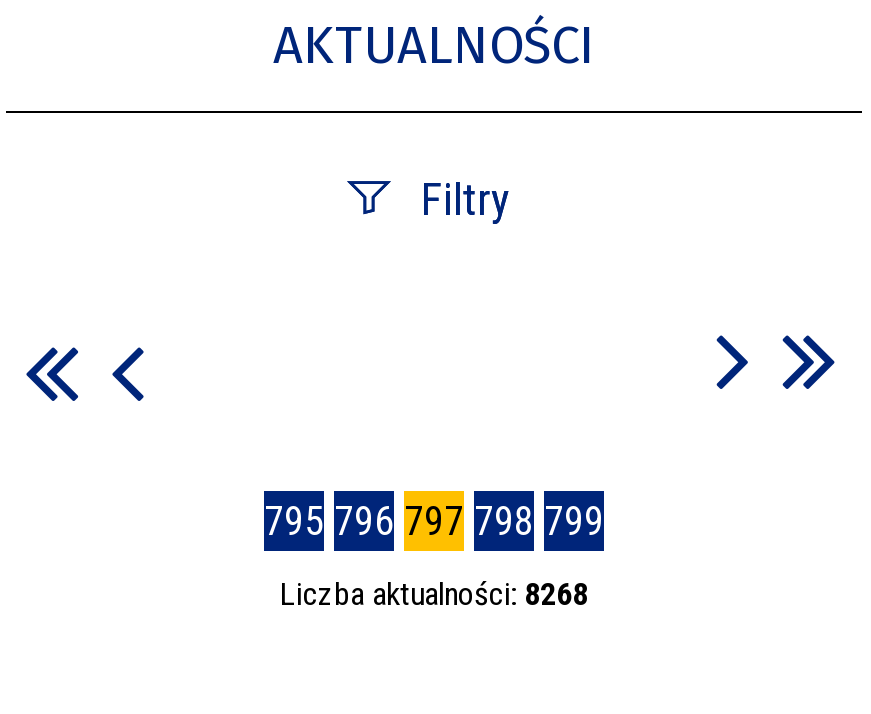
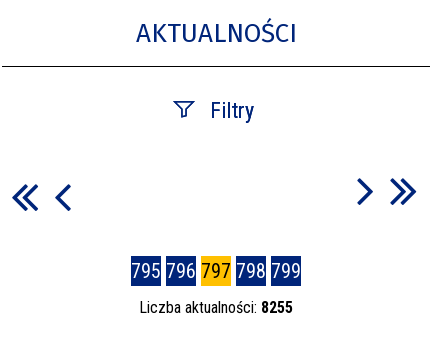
- Liczba aktualności: 8268
+ Liczba aktualności: 8255
